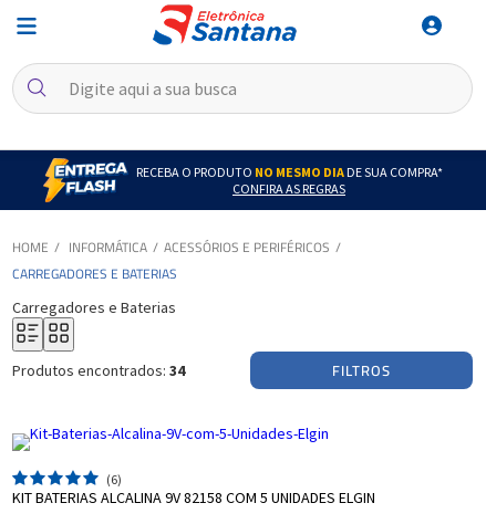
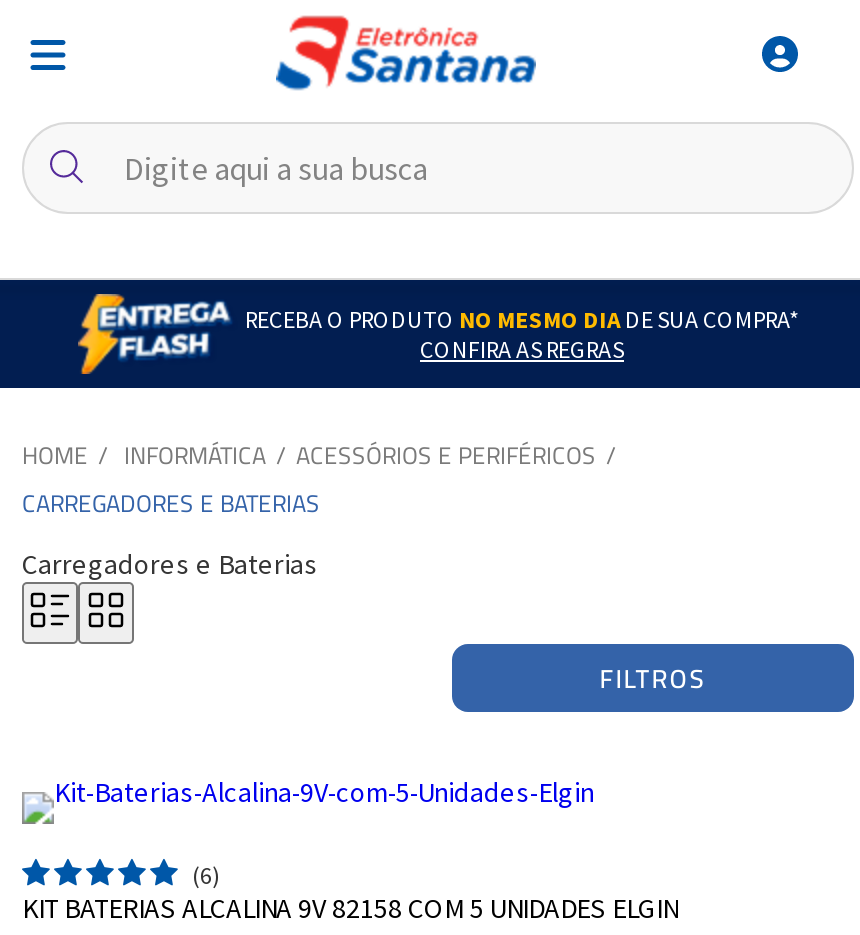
- Produtos encontrados: 34
